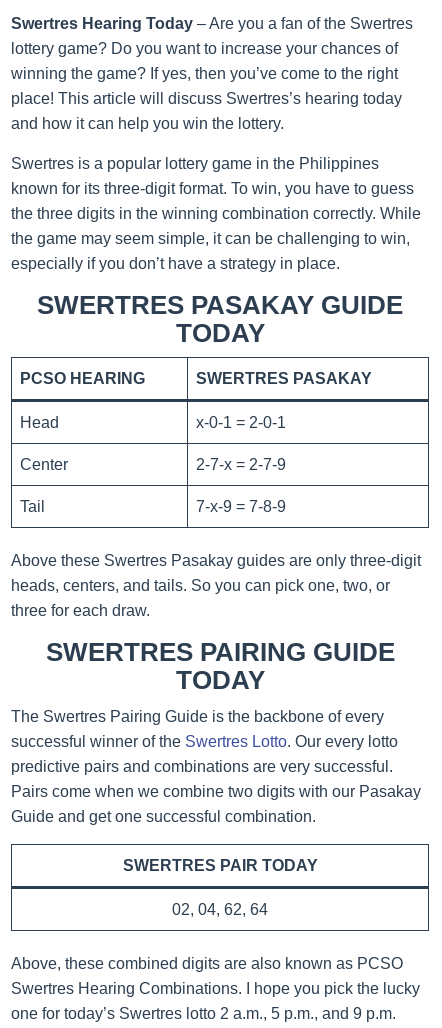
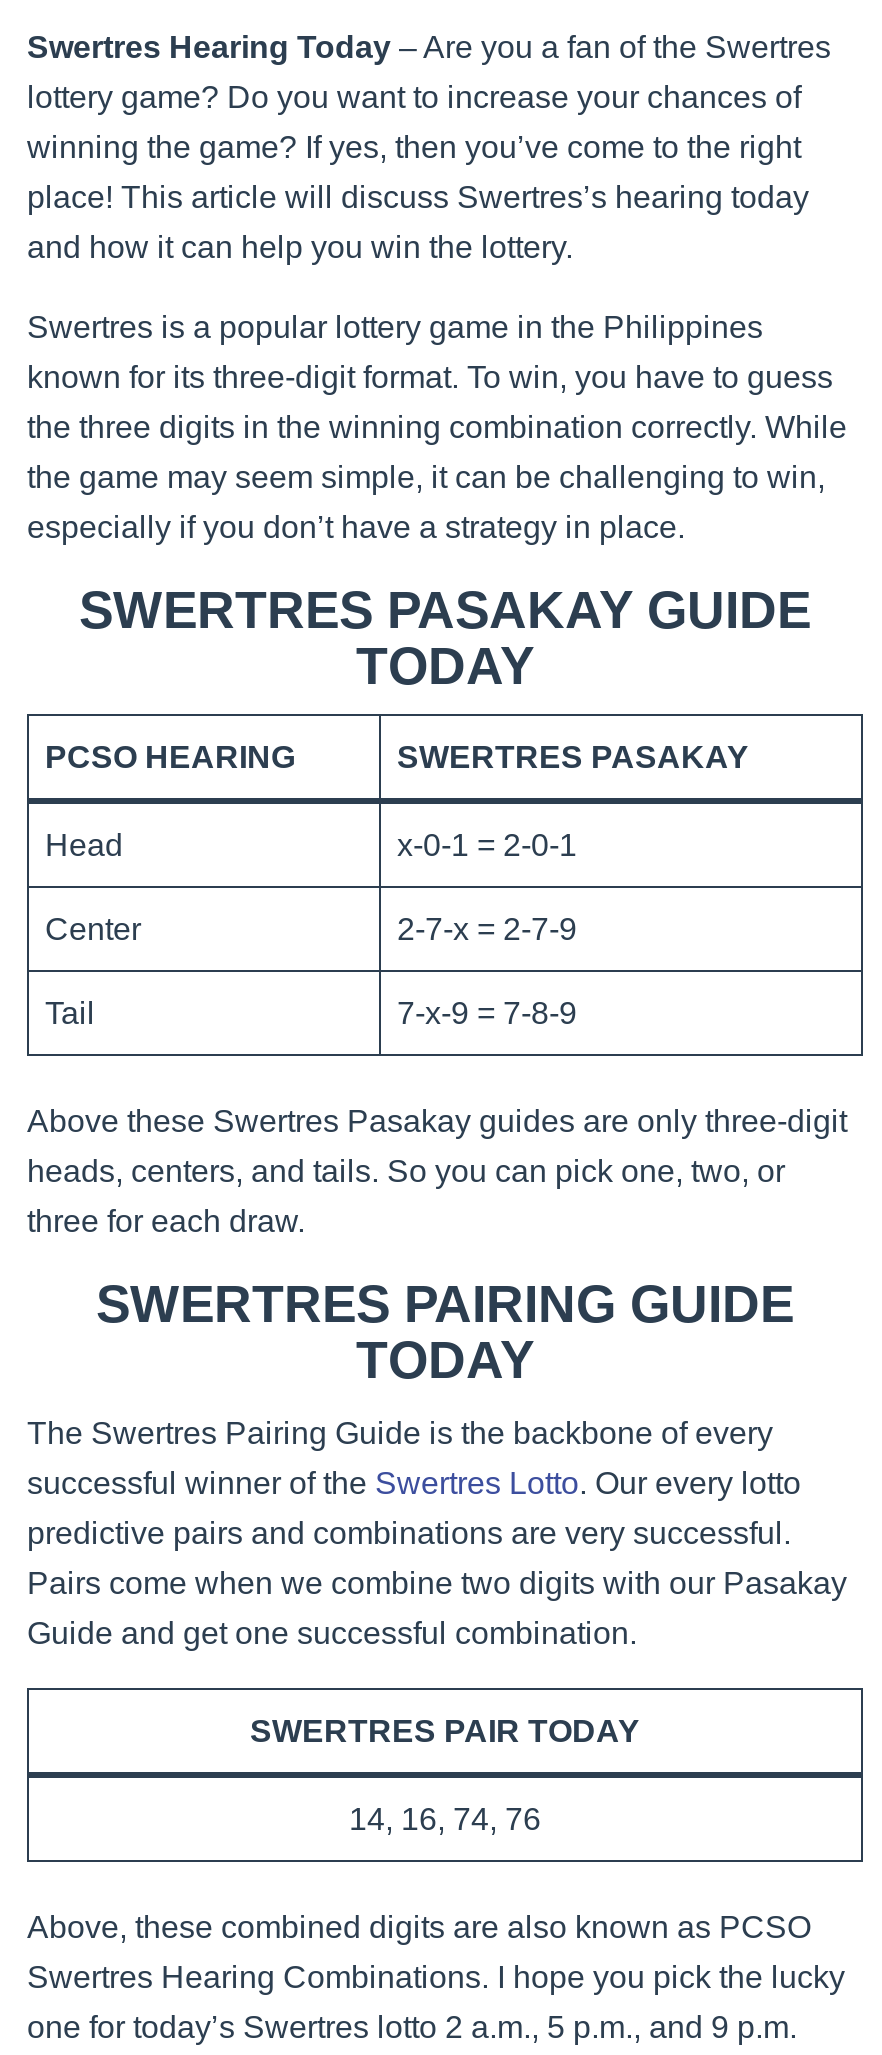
- 02, 04, 62, 64
+ 14, 16, 74, 76
